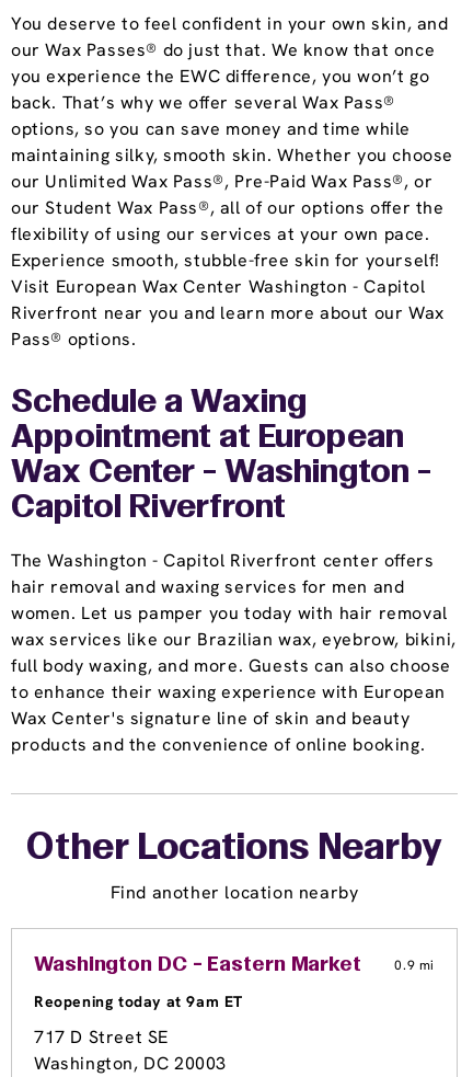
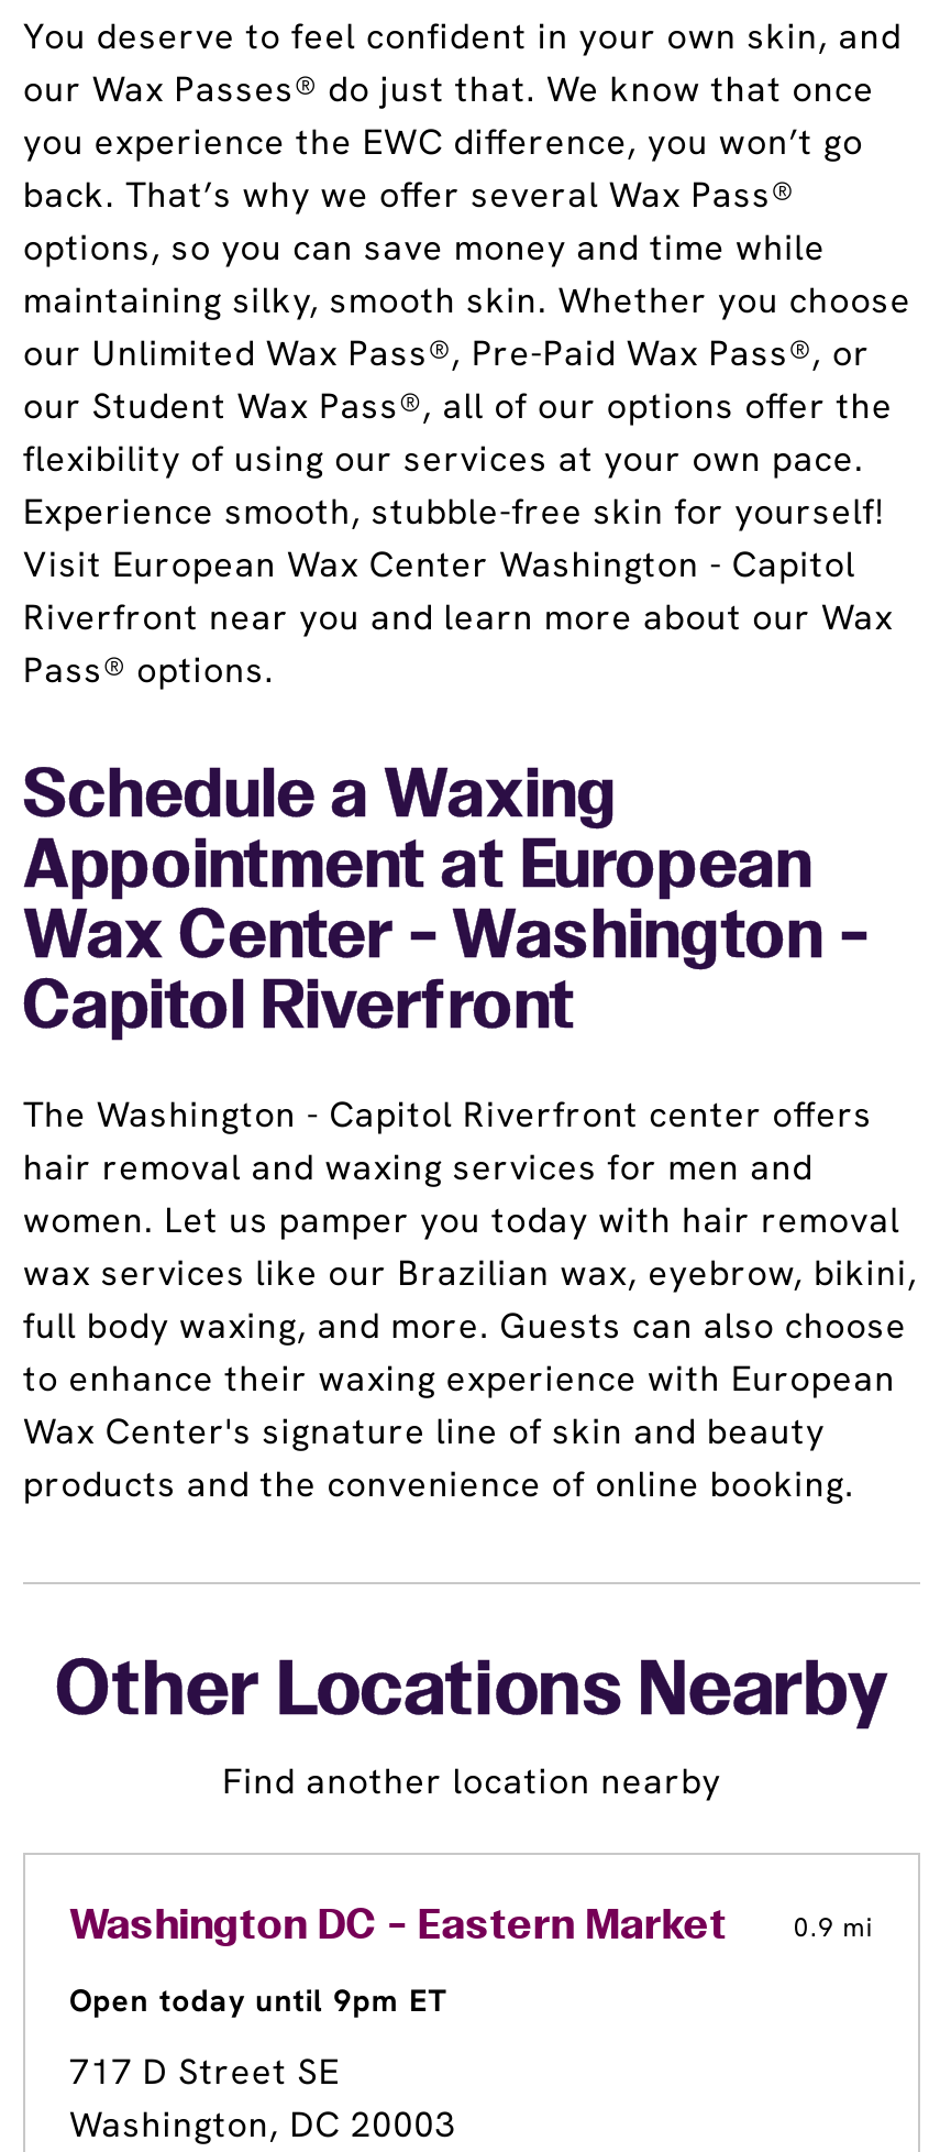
- Reopening today at 9am ET
+ Open today until 9pm ET
